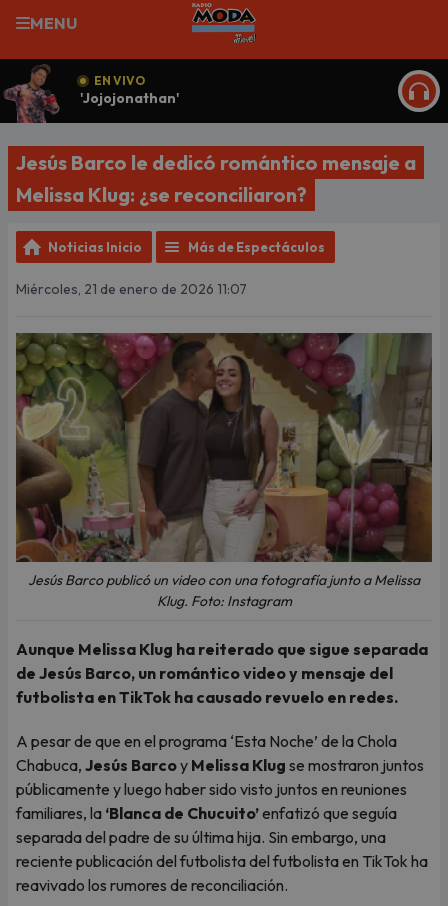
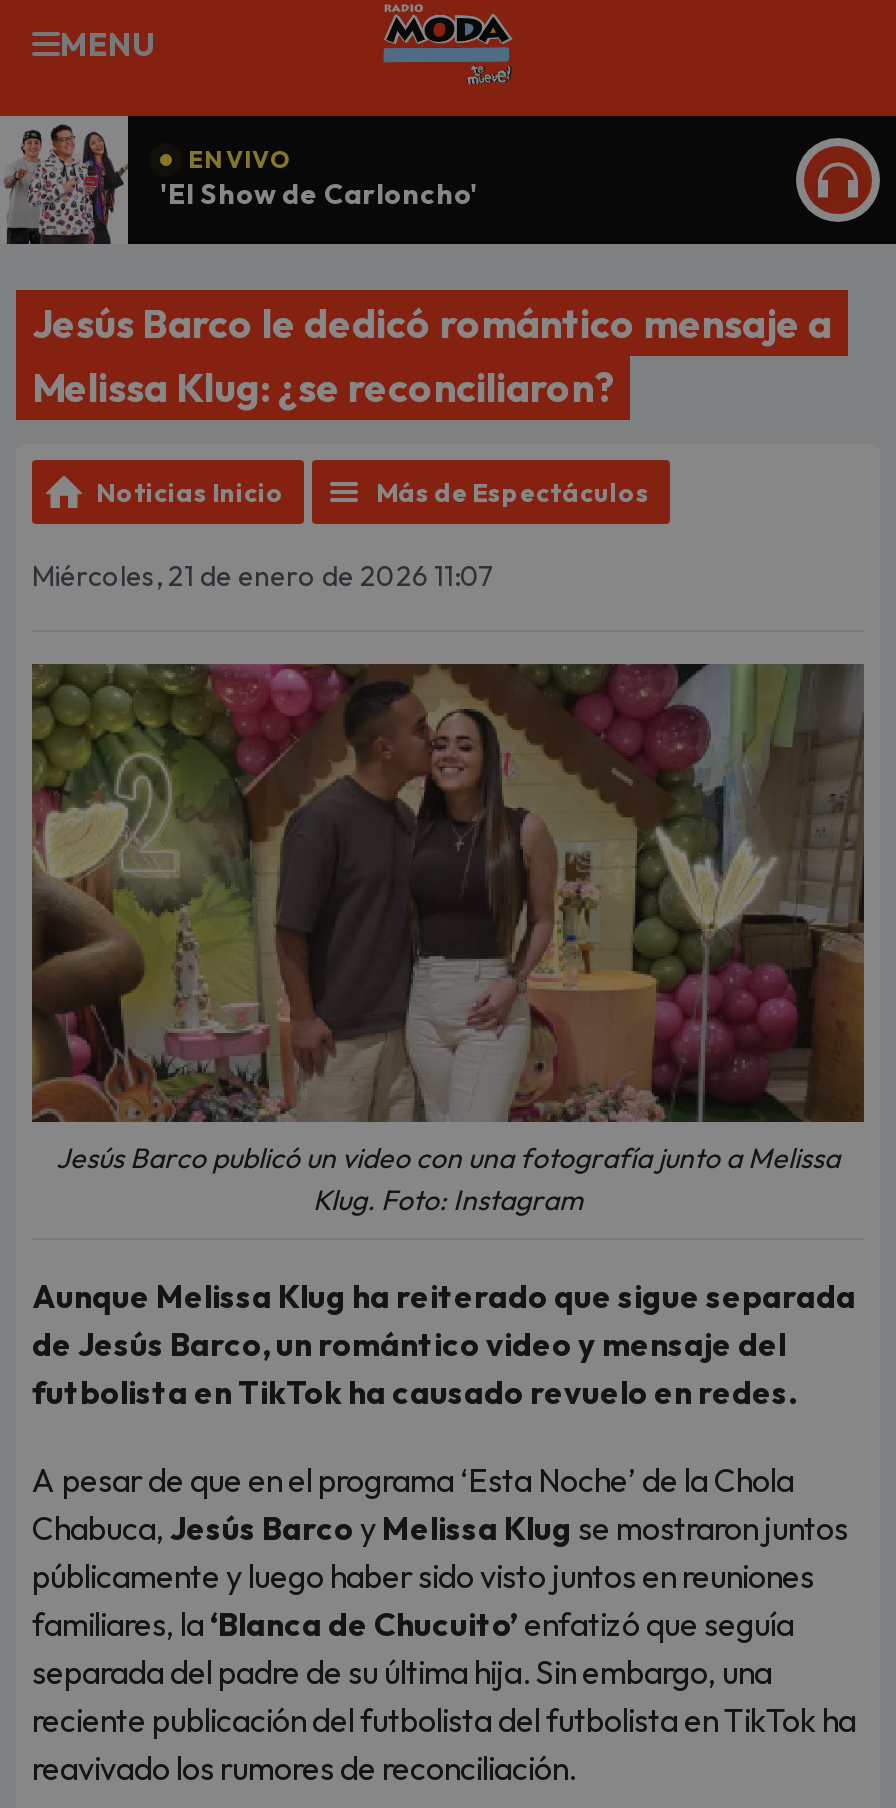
- [image]
- 'Jojojonathan'
+ [image]
+ 'El Show de Carloncho'
